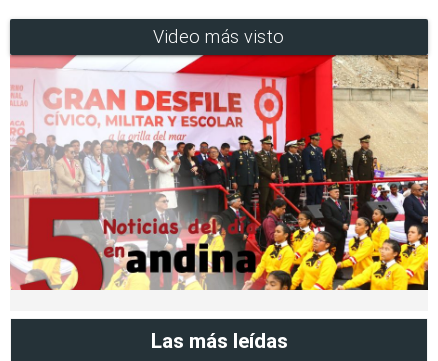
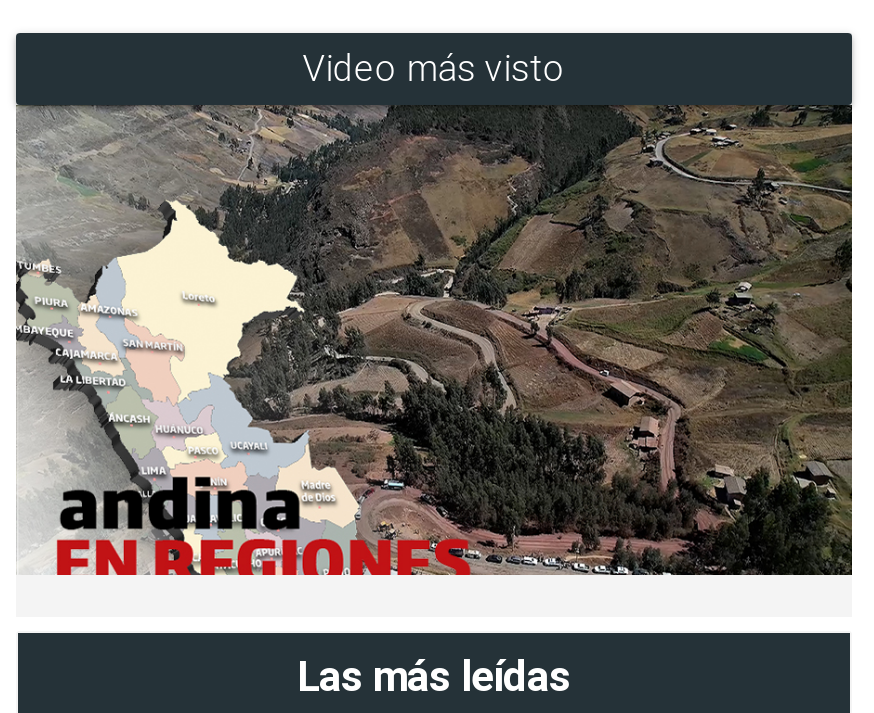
- [image]
+ [image]
